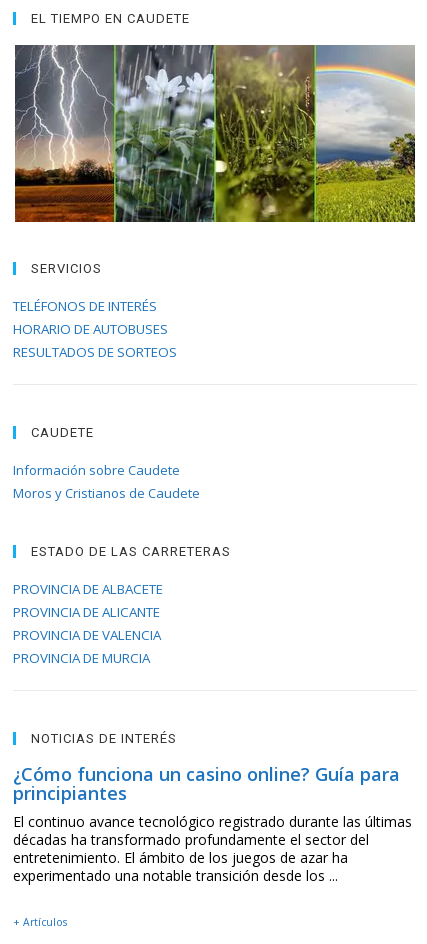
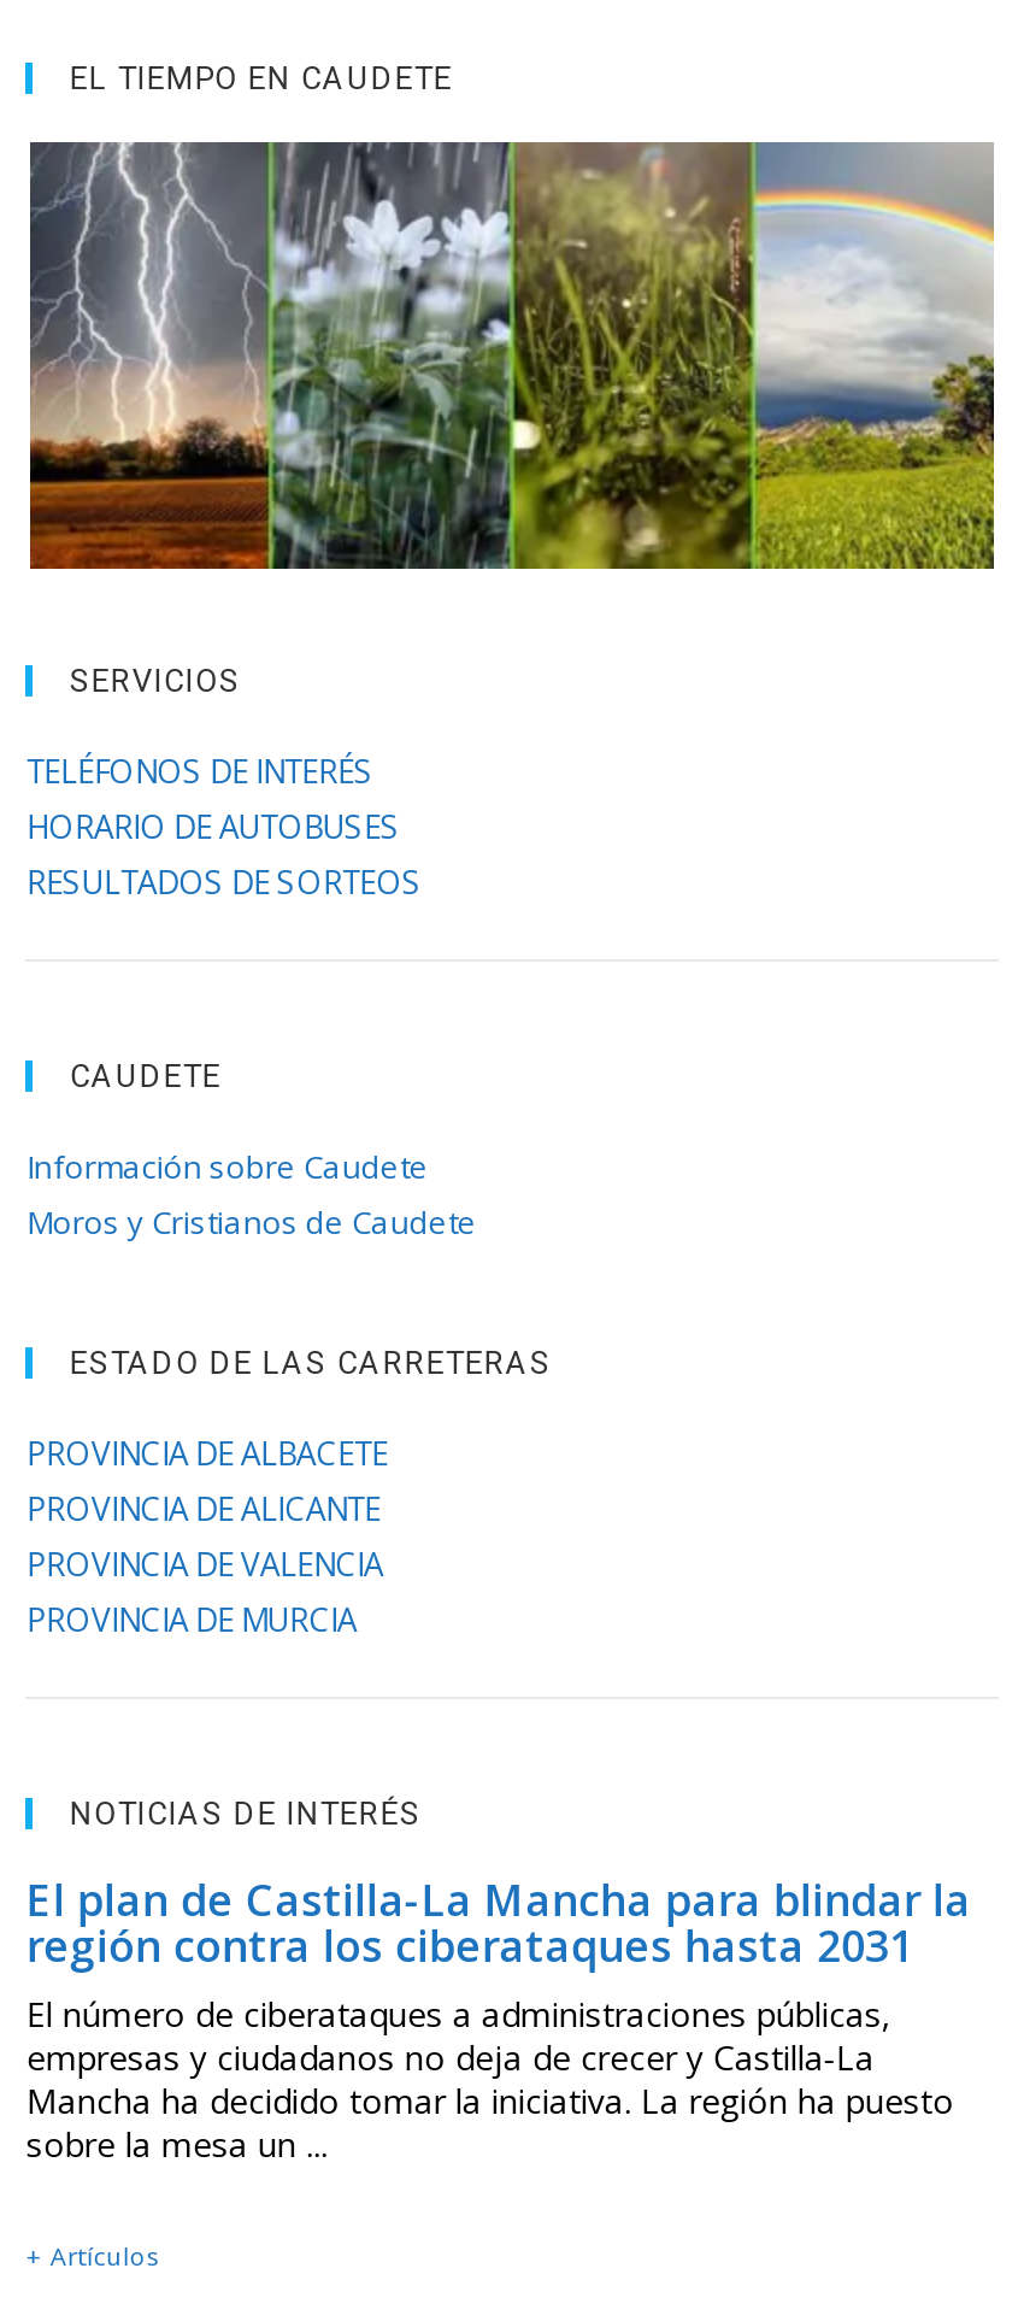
- ¿Cómo funciona un casino online? Guía para
- principiantes
- El continuo avance tecnológico registrado durante las últimas
- décadas ha transformado profundamente el sector del
- entretenimiento. El ámbito de los juegos de azar ha
- experimentado una notable transición desde los ...
+ El plan de Castilla-La Mancha para blindar la
+ región contra los ciberataques hasta 2031
+ El número de ciberataques a administraciones públicas,
+ empresas y ciudadanos no deja de crecer y Castilla-La
+ Mancha ha decidido tomar la iniciativa. La región ha puesto
+ sobre la mesa un ...
